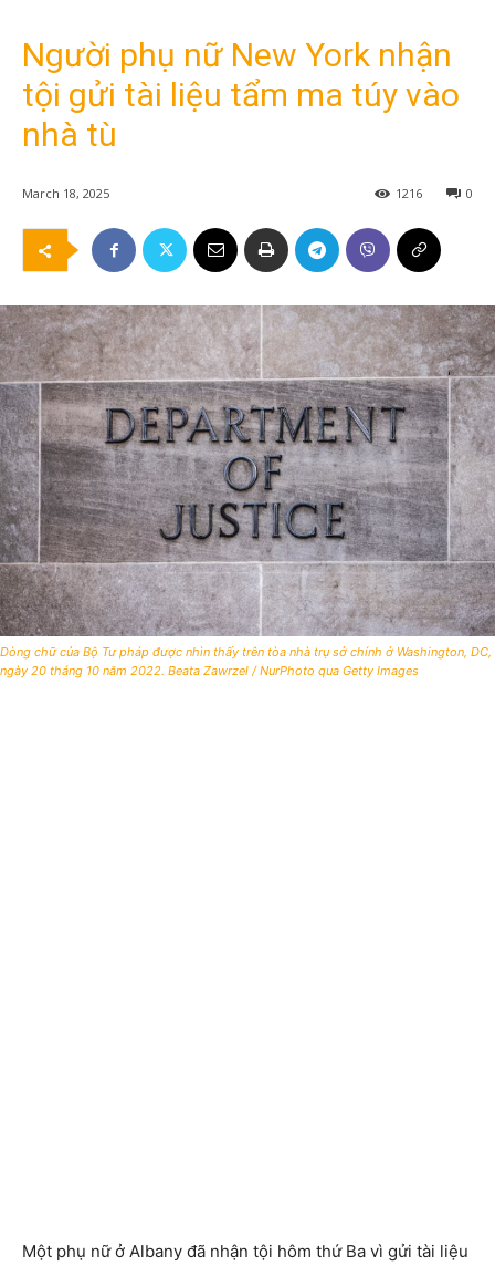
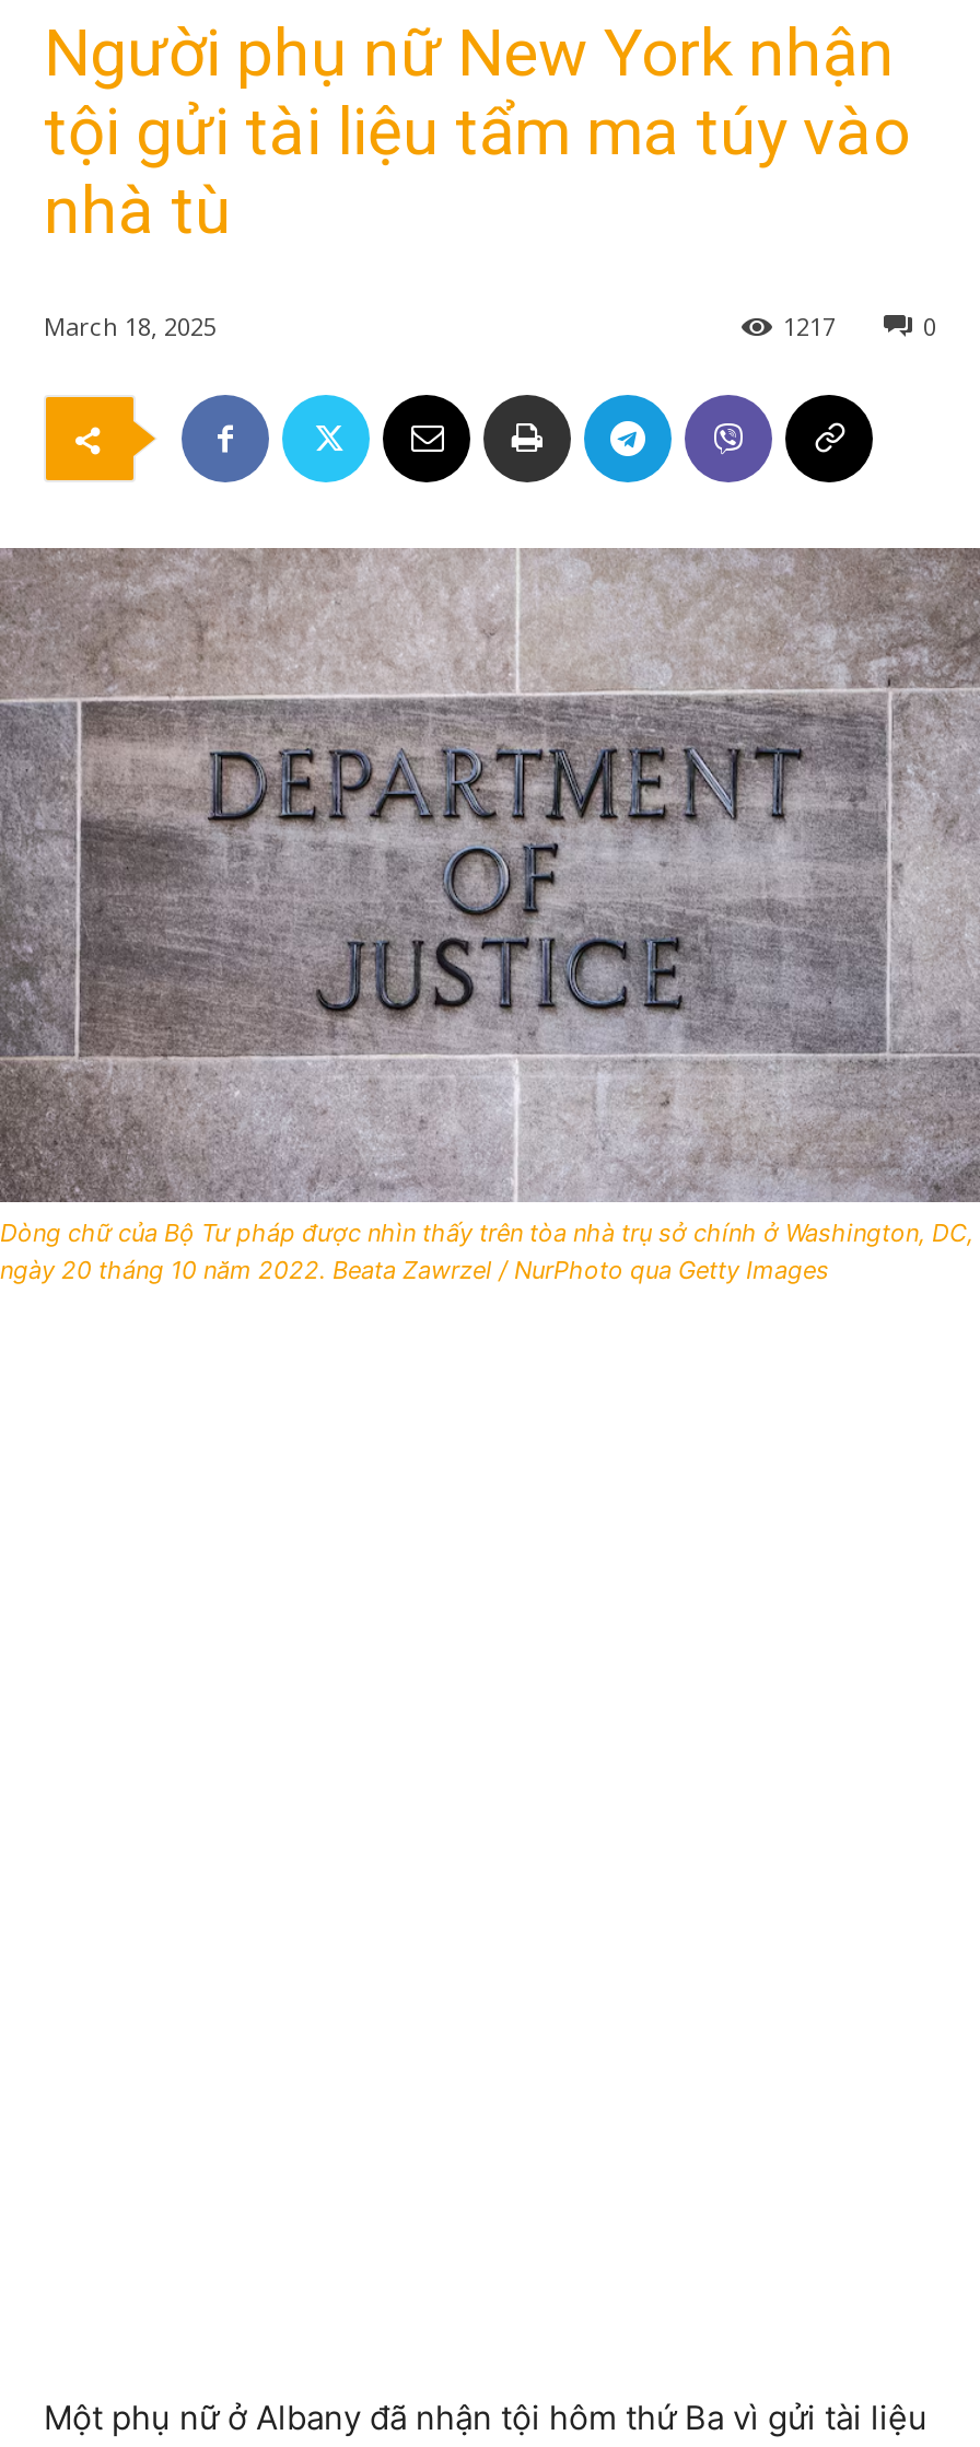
- 1216
+ 1217
